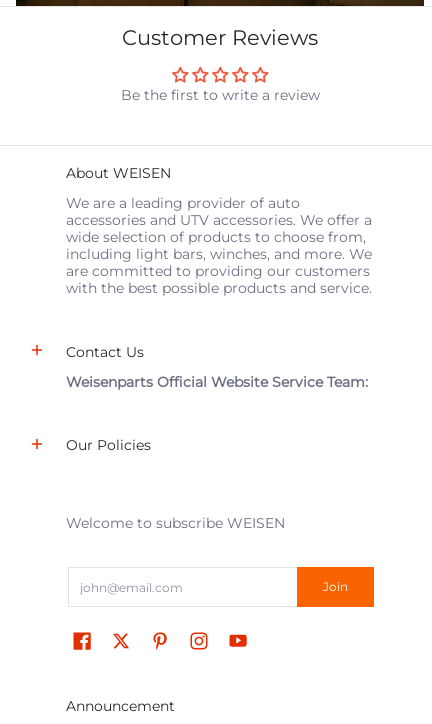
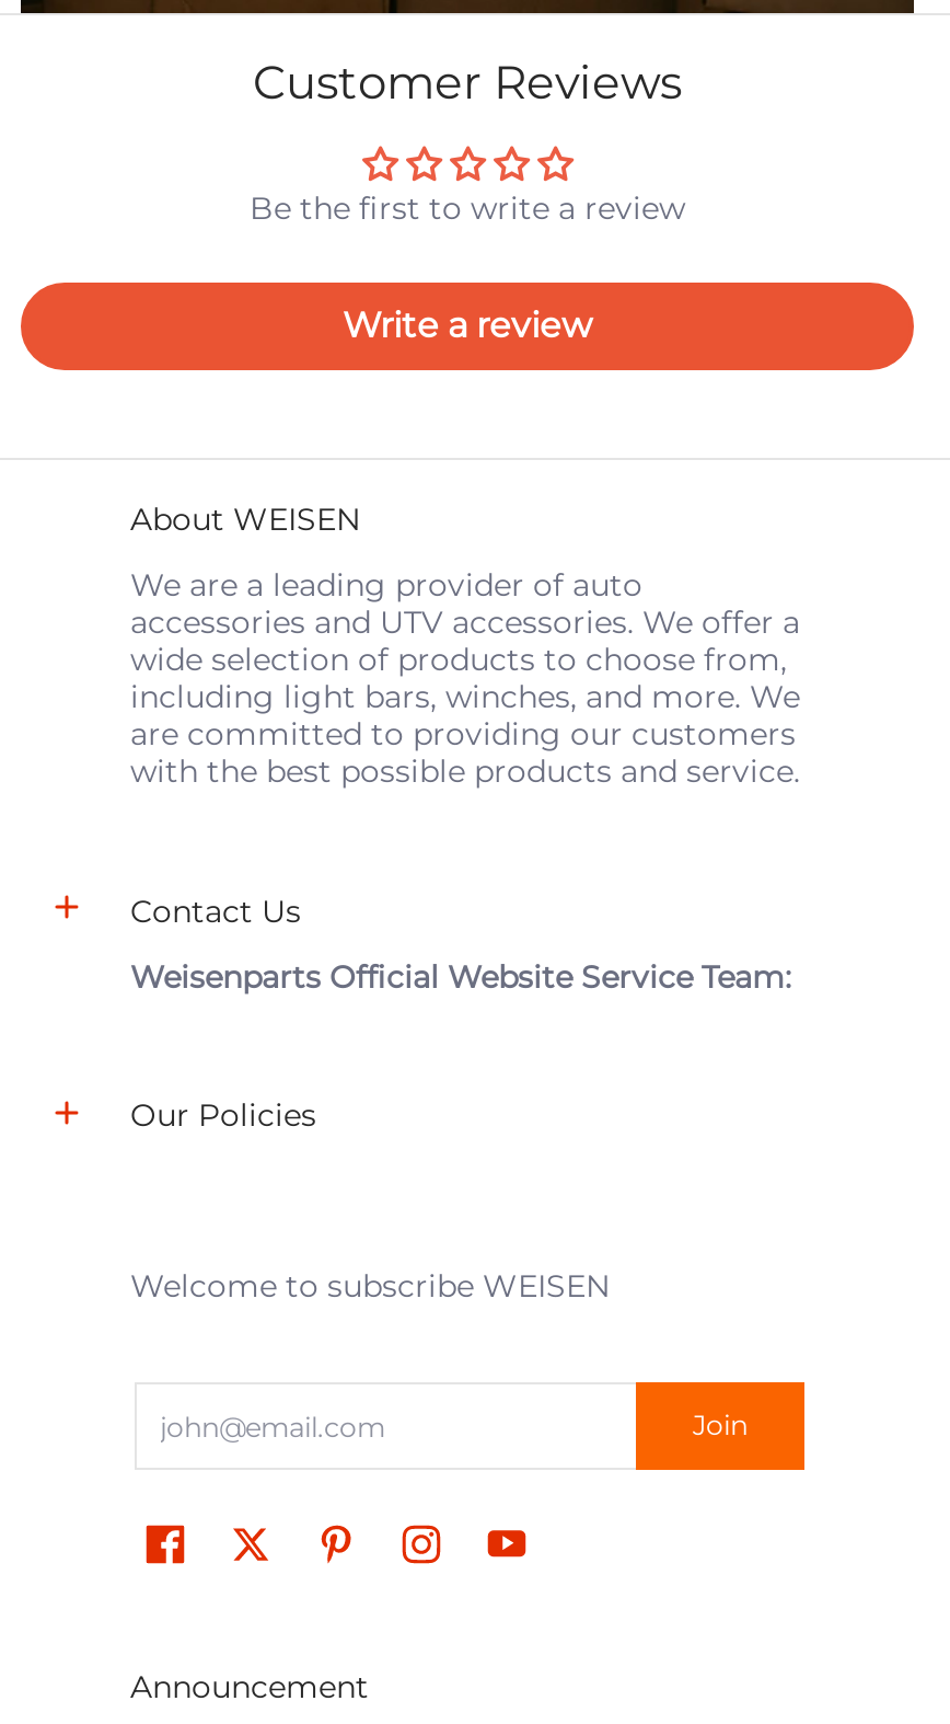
+ Write a review
